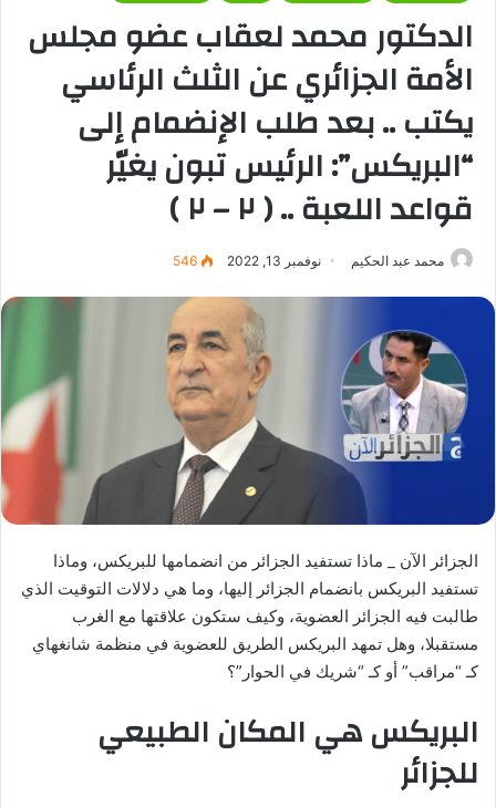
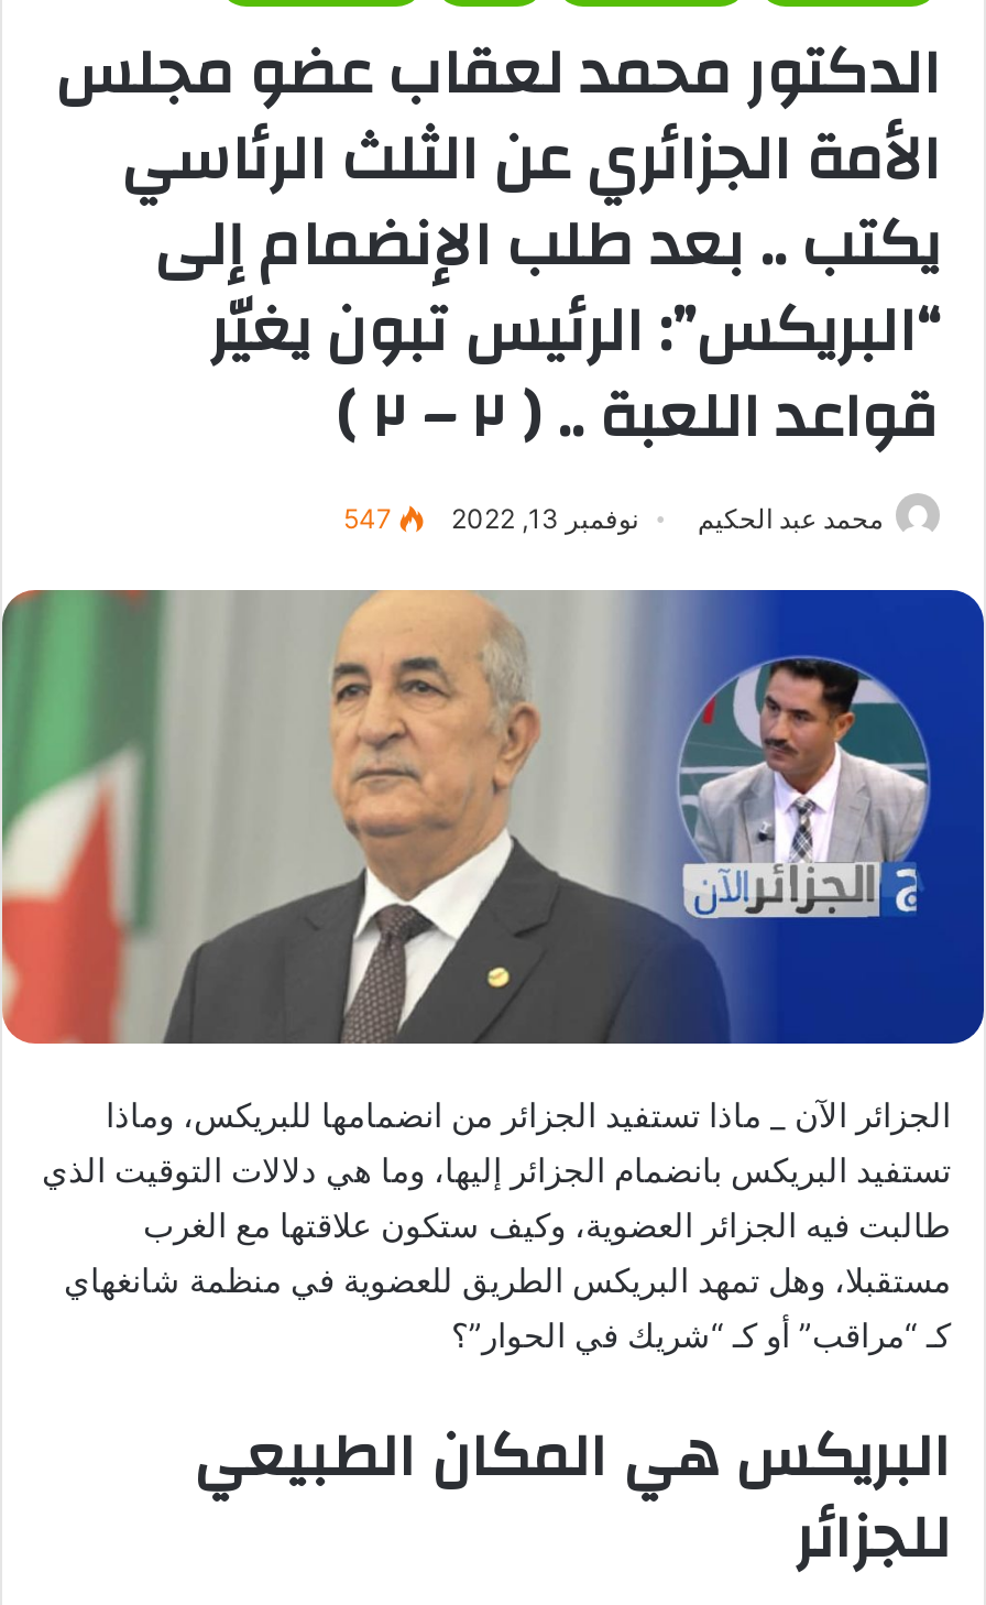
- 546
+ 547
